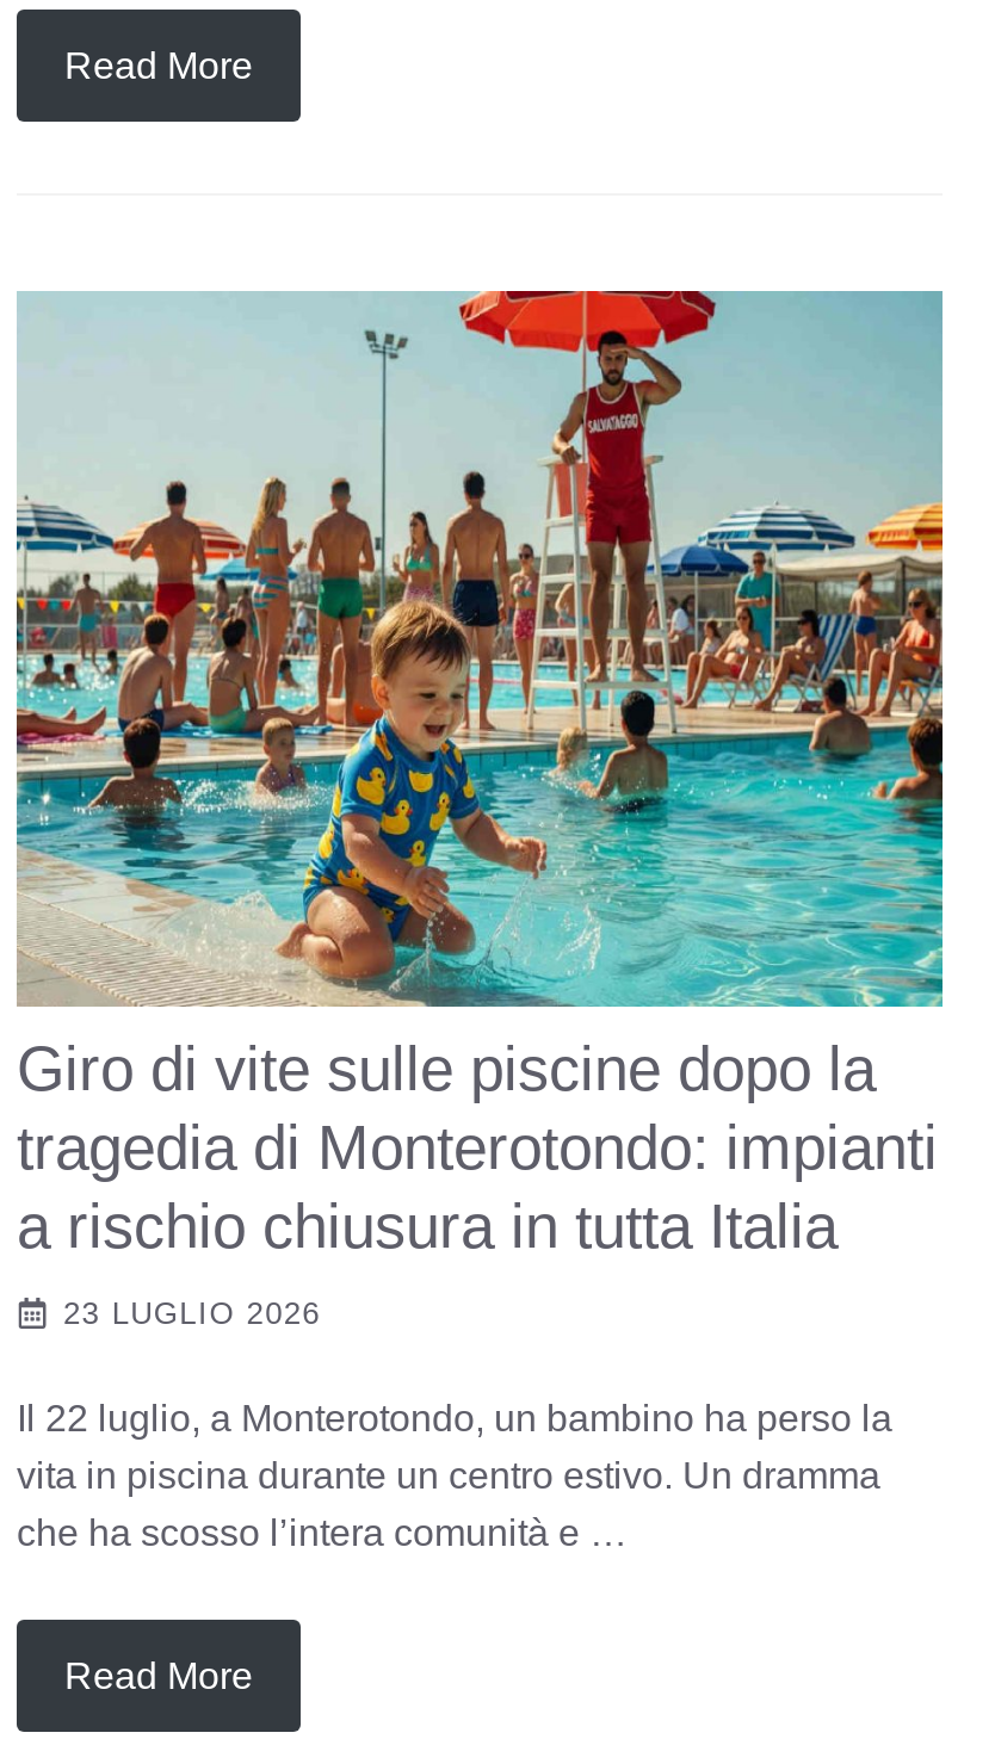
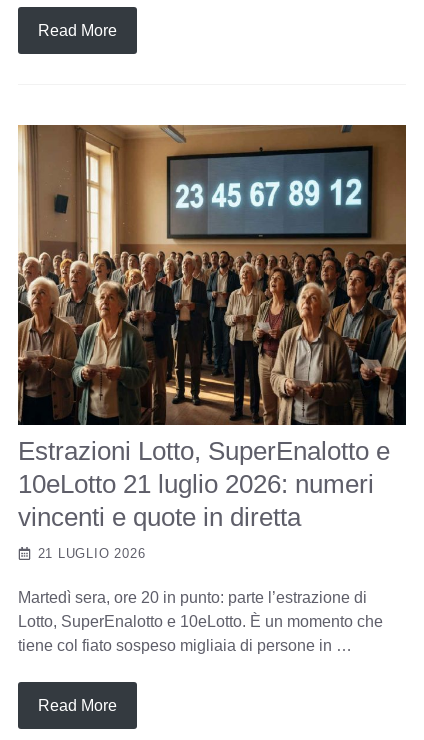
- [image]
- Giro di vite sulle piscine dopo la
- tragedia di Monterotondo: impianti
- a rischio chiusura in tutta Italia
+ [image]
+ Estrazioni Lotto, SuperEnalotto e
+ 10eLotto 21 luglio 2026: numeri
+ vincenti e quote in diretta

- 23 LUGLIO 2026
+ 21 LUGLIO 2026

- Il 22 luglio, a Monterotondo, un bambino ha perso la
- vita in piscina durante un centro estivo. Un dramma
- che ha scosso l’intera comunità e …
+ Martedì sera, ore 20 in punto: parte l’estrazione di
+ Lotto, SuperEnalotto e 10eLotto. È un momento che
+ tiene col fiato sospeso migliaia di persone in …
